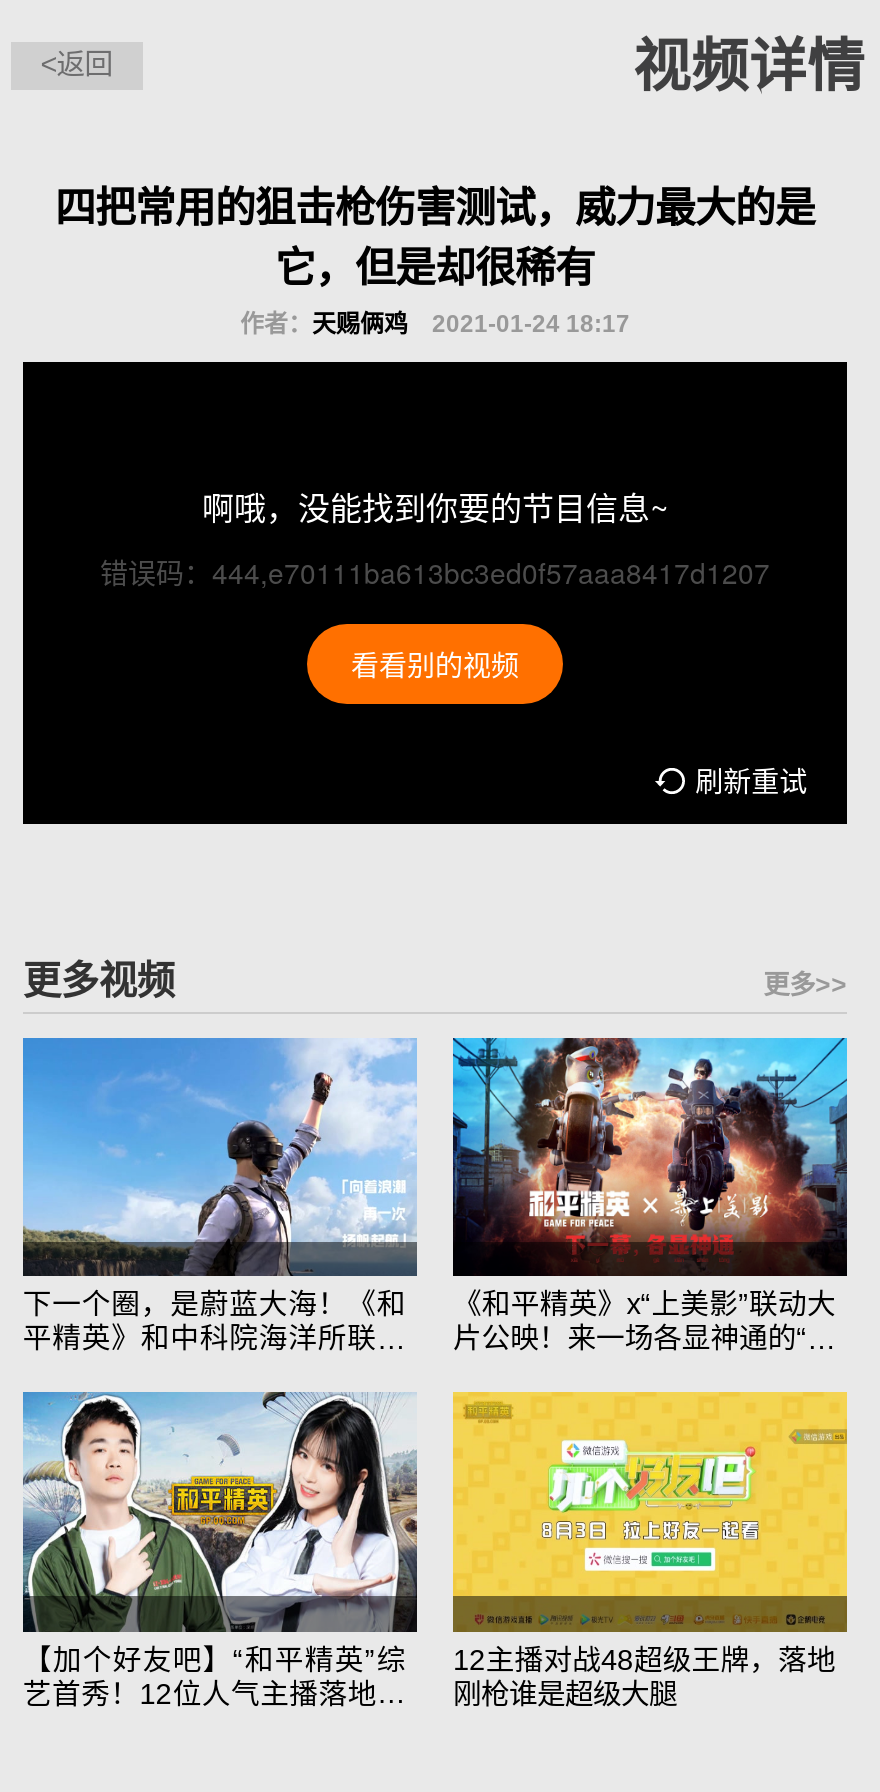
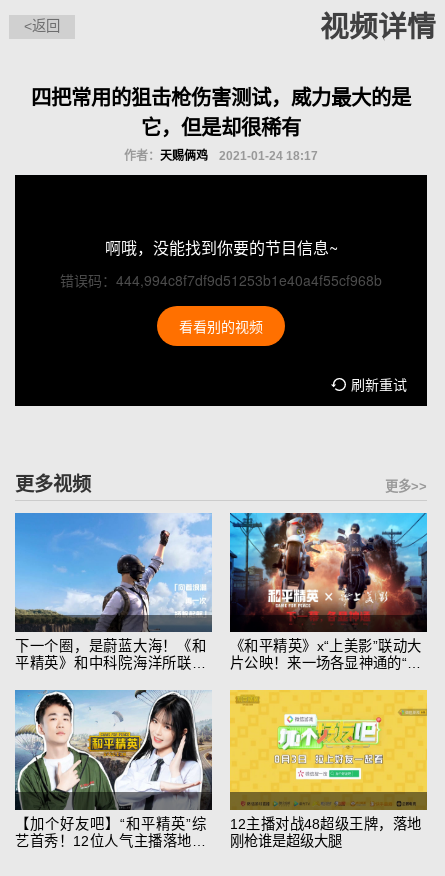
- 错误码：444,e70111ba613bc3ed0f57aaa8417d1207
+ 错误码：444,994c8f7df9d51253b1e40a4f55cf968b
